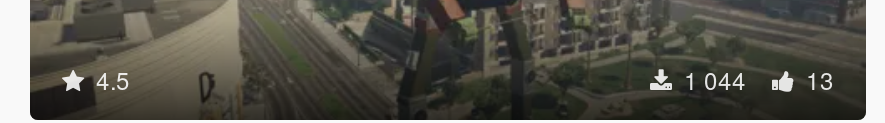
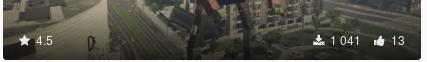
- 1 044 13
+ 1 041 13
